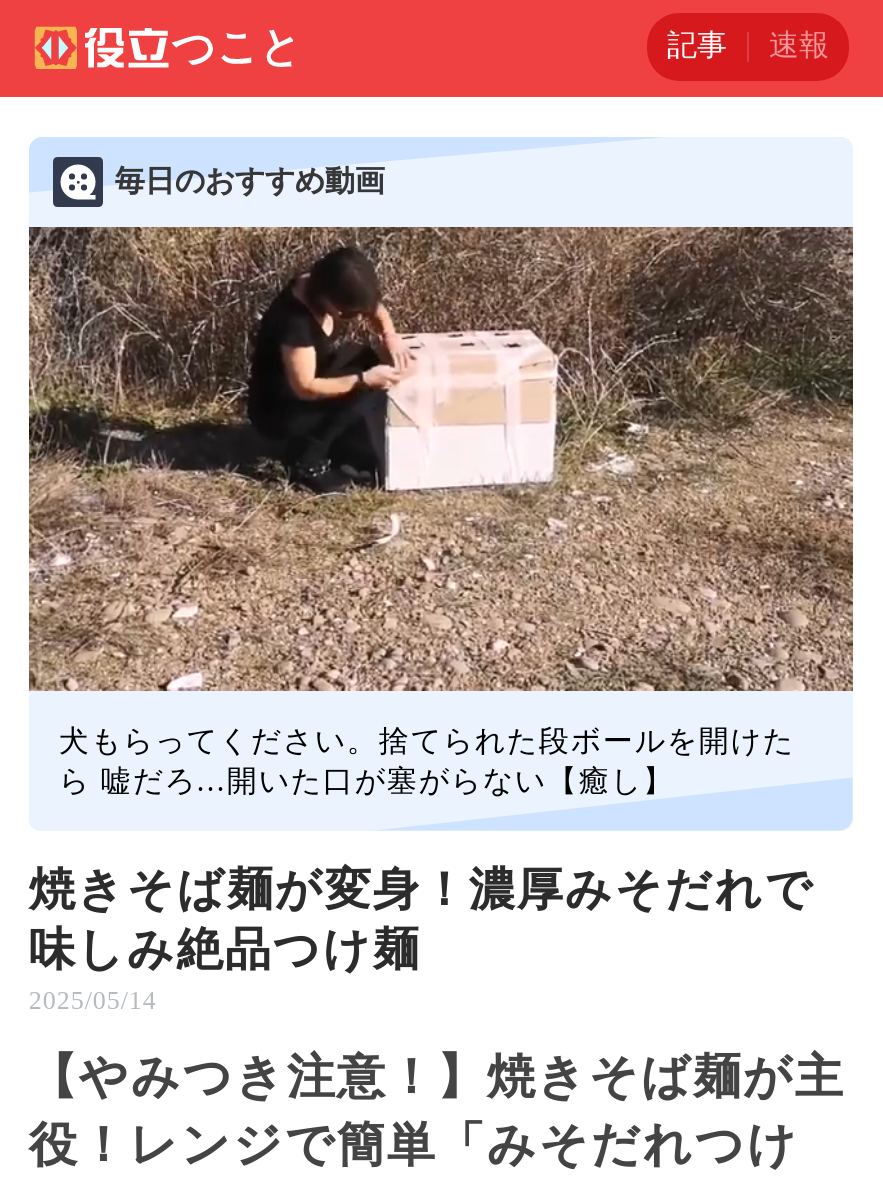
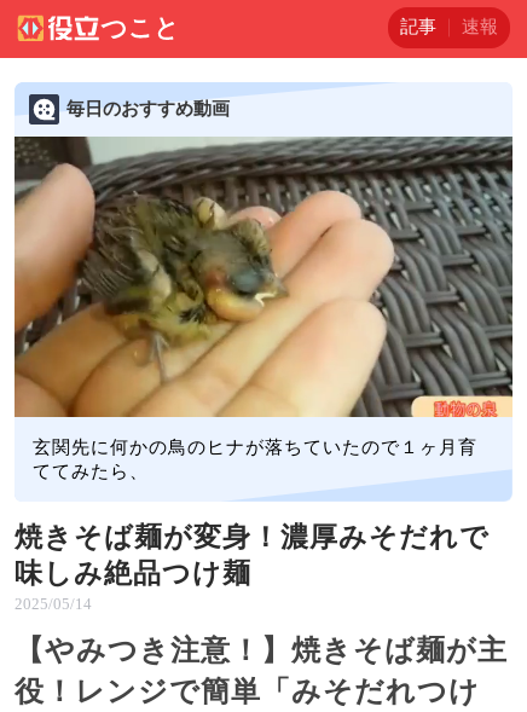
- [image]
- 犬もらってください。捨てられた段ボールを開けた
- ら 嘘だろ...開いた口が塞がらない【癒し】
+ [image]
+ 玄関先に何かの鳥のヒナが落ちていたので１ヶ月育
+ ててみたら、
